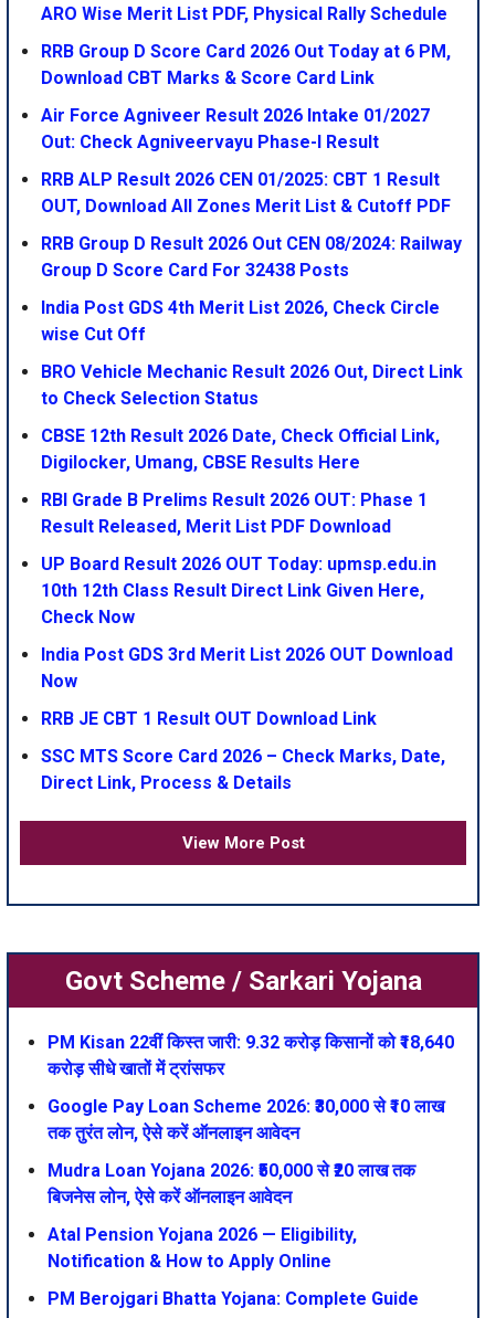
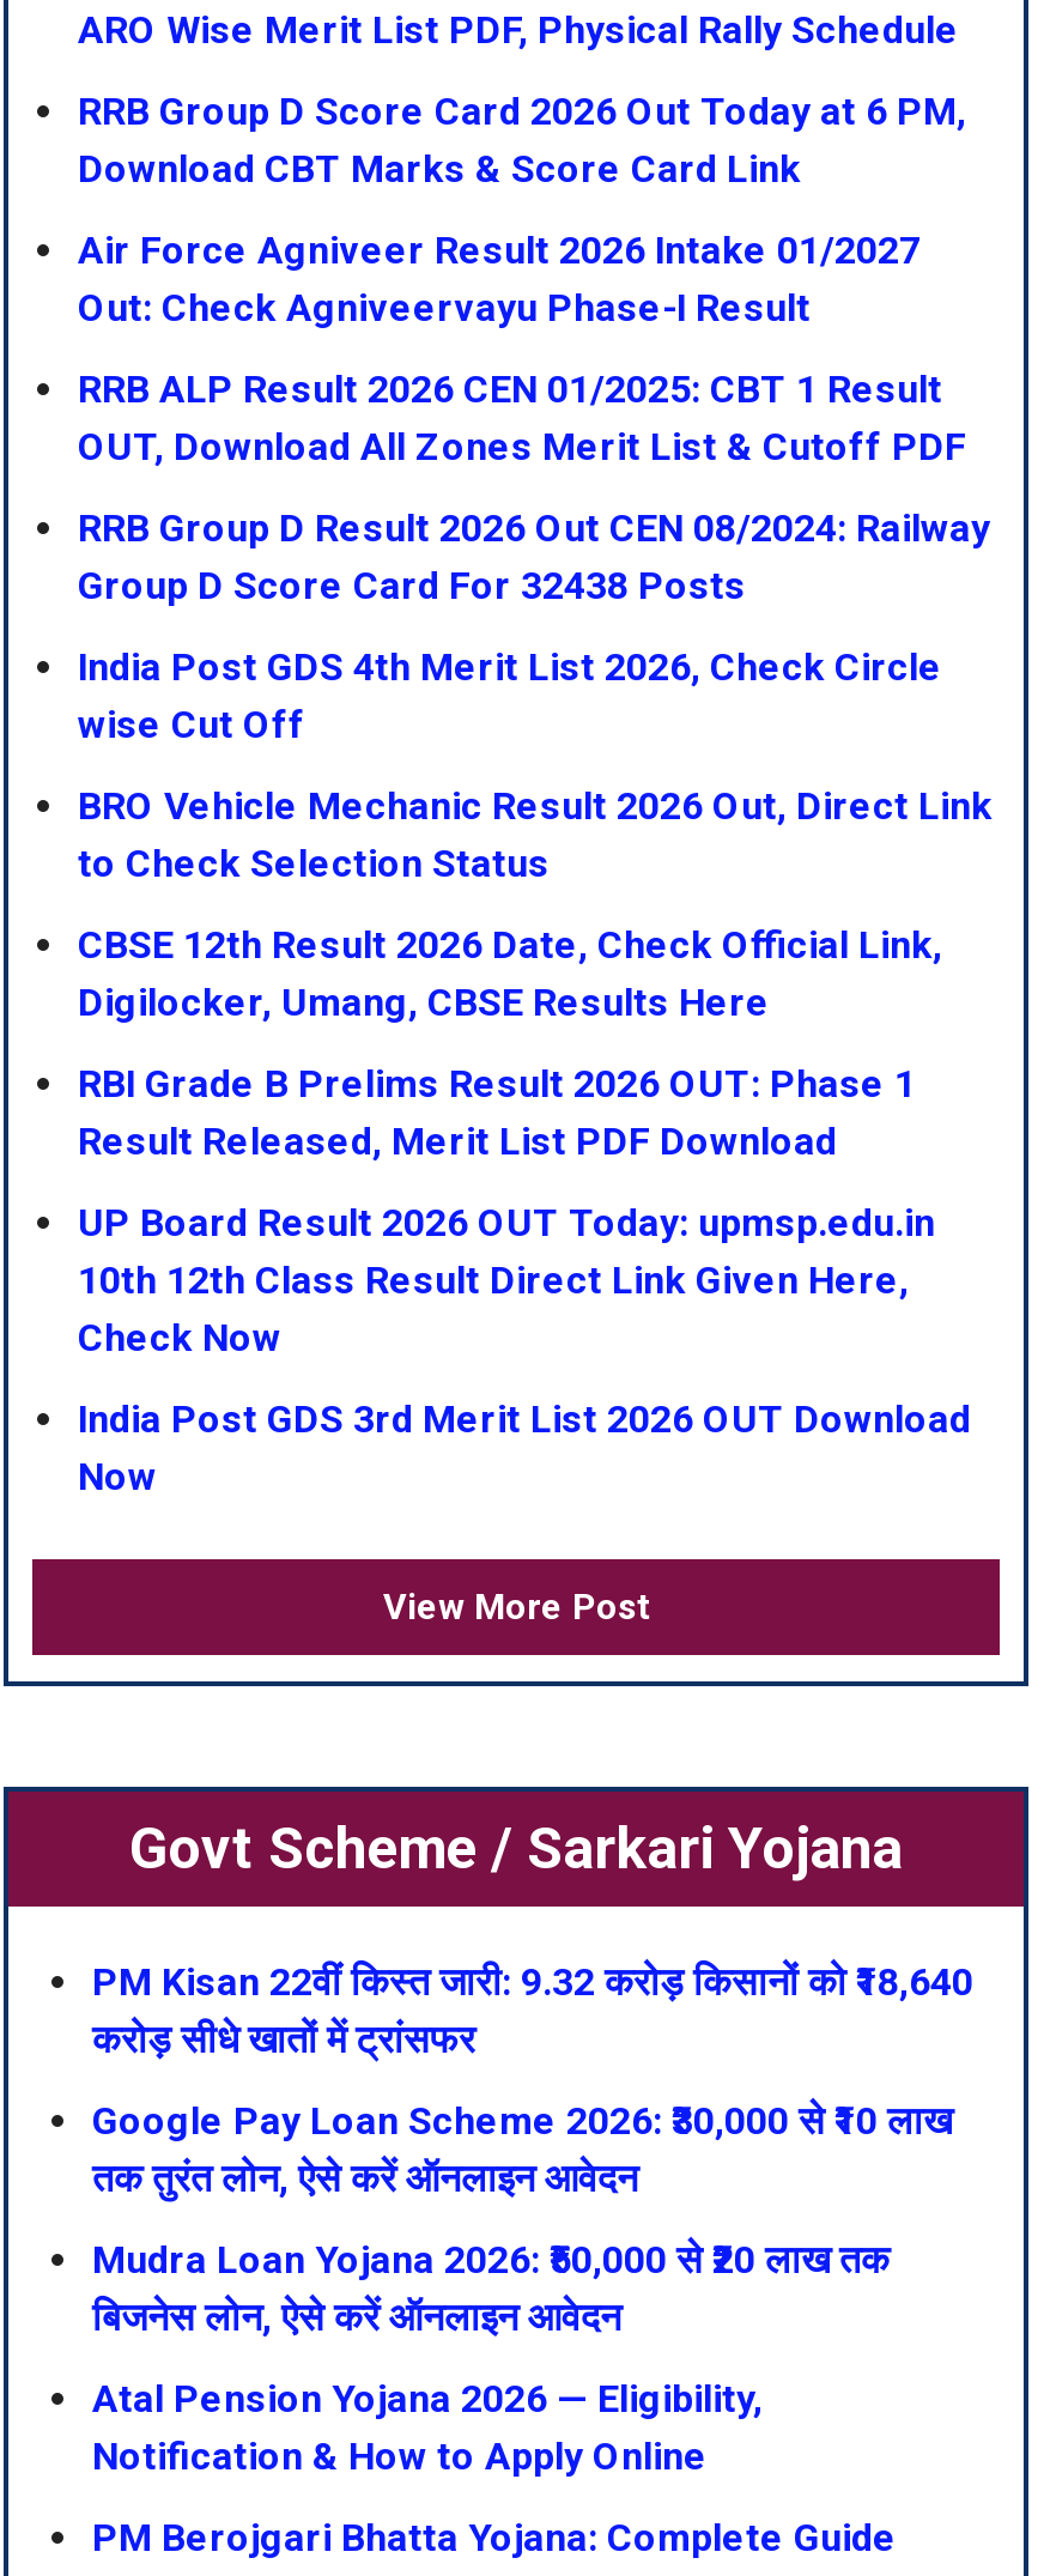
- RRB JE CBT 1 Result OUT Download Link
- SSC MTS Score Card 2026 – Check Marks, Date,
- Direct Link, Process & Details
